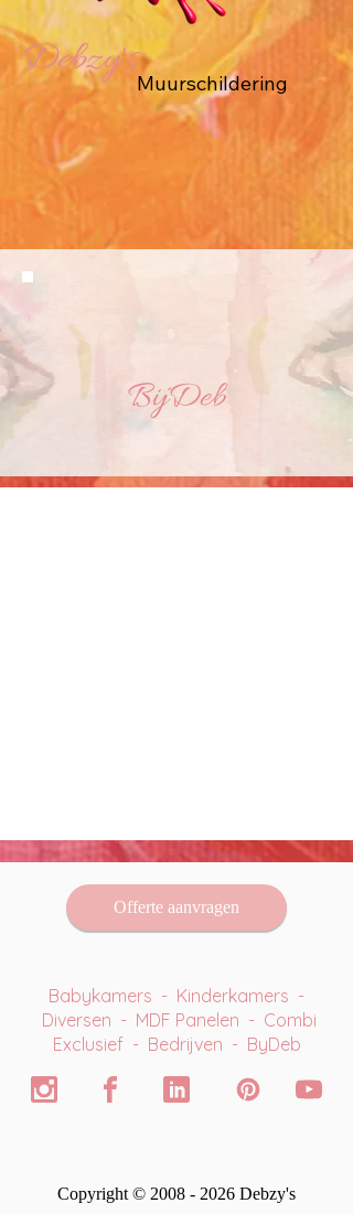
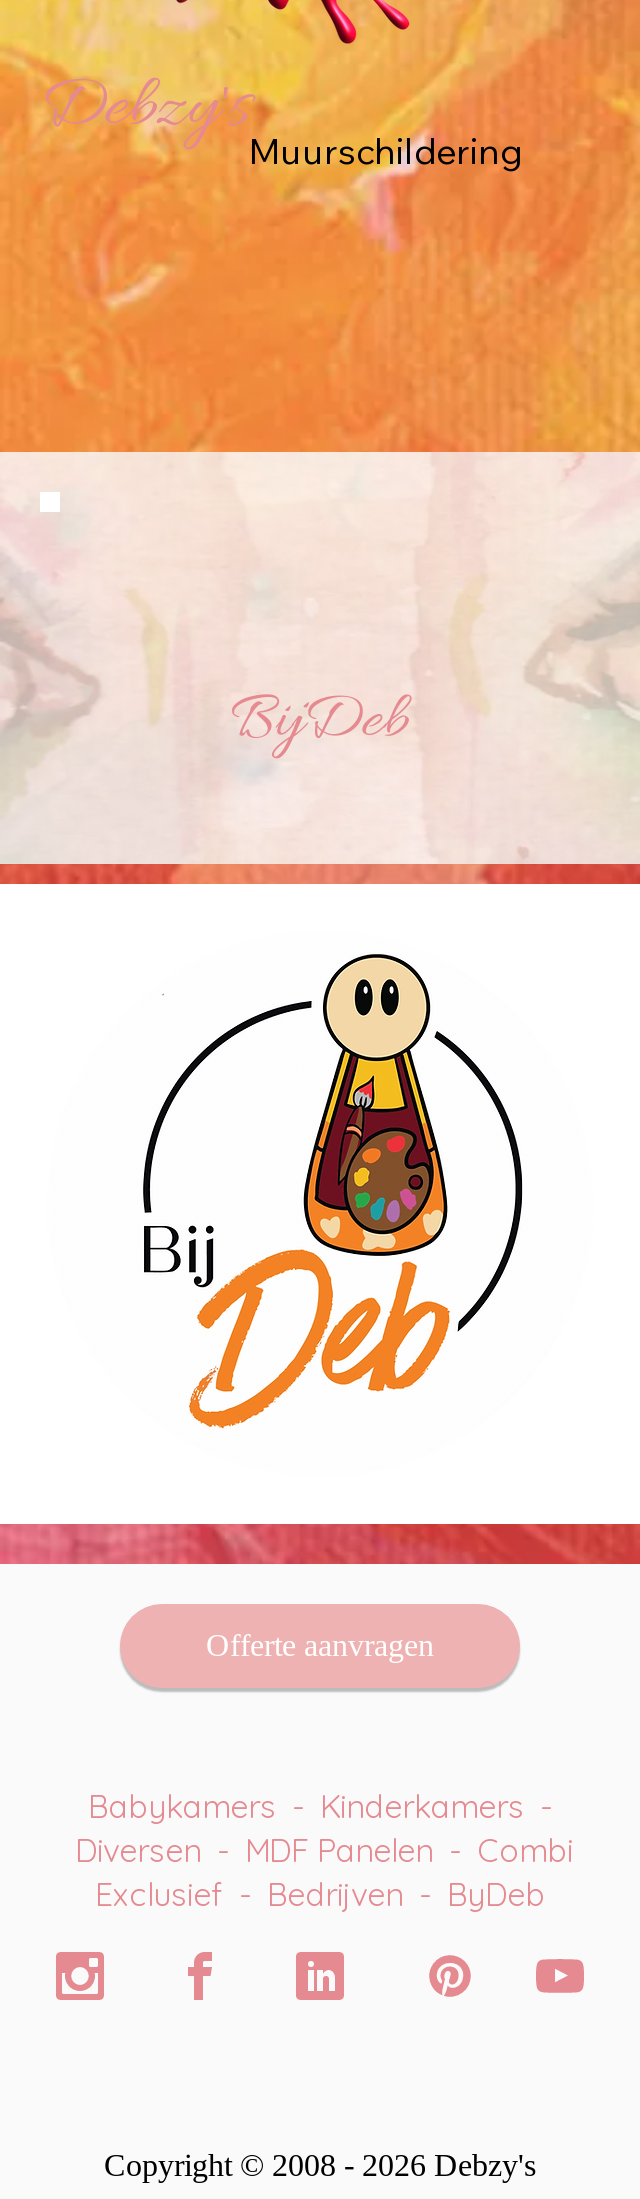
+ [image]
